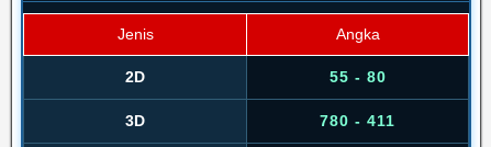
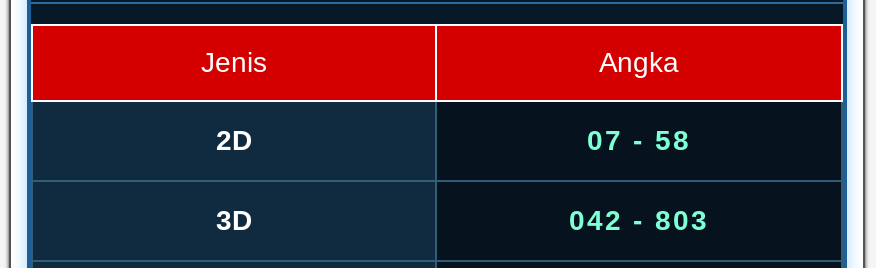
- 55 - 80
+ 07 - 58

- 780 - 411
+ 042 - 803
